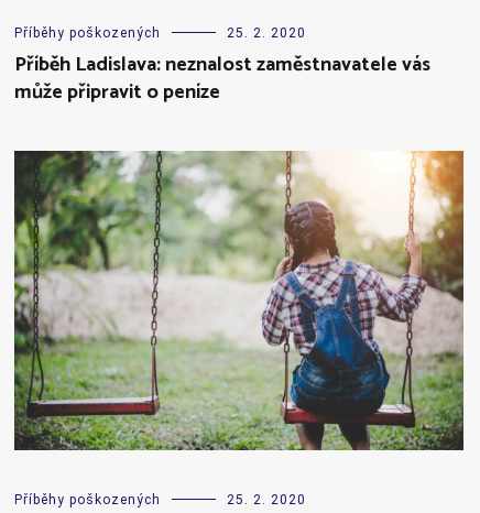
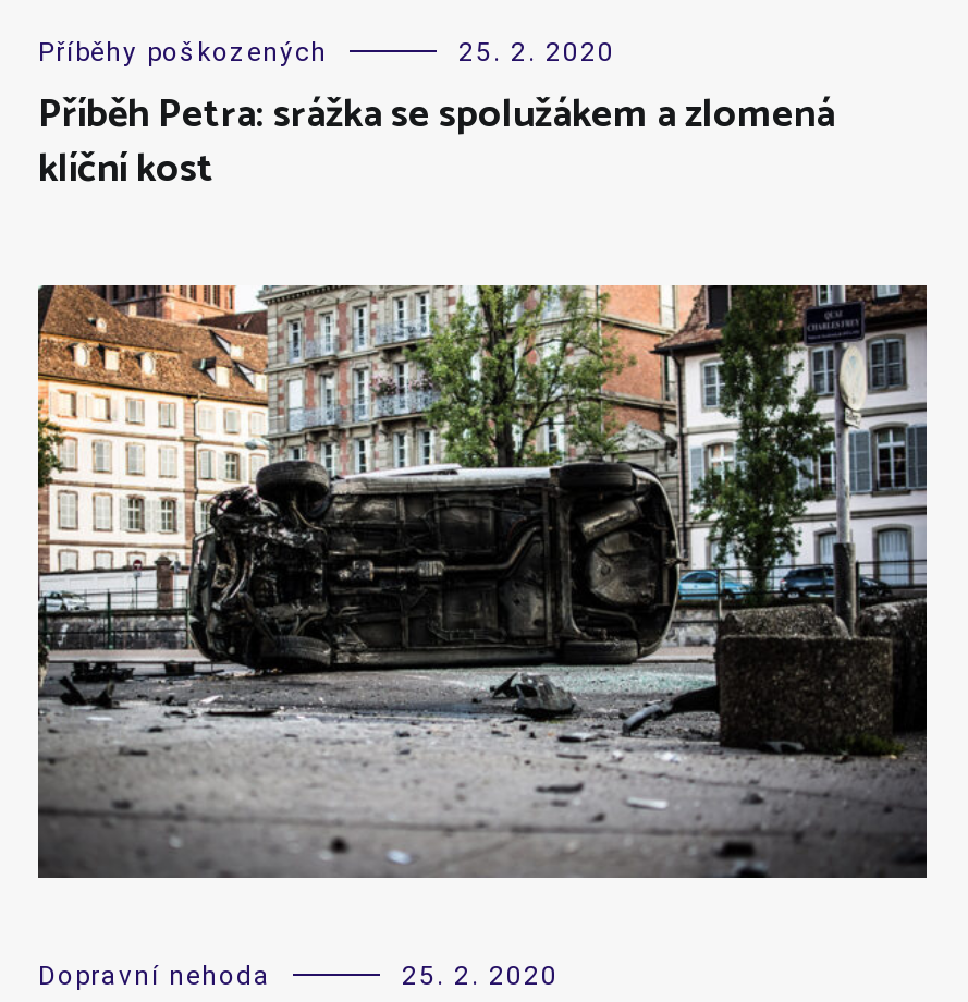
- Příběh Ladislava: neznalost zaměstnavatele vás
- může připravit o peníze
+ Příběh Petra: srážka se spolužákem a zlomená
+ klíční kost

- [image]
- Příběhy poškozených
+ [image]
+ Dopravní nehoda
